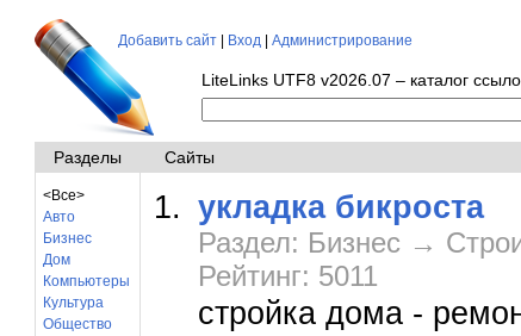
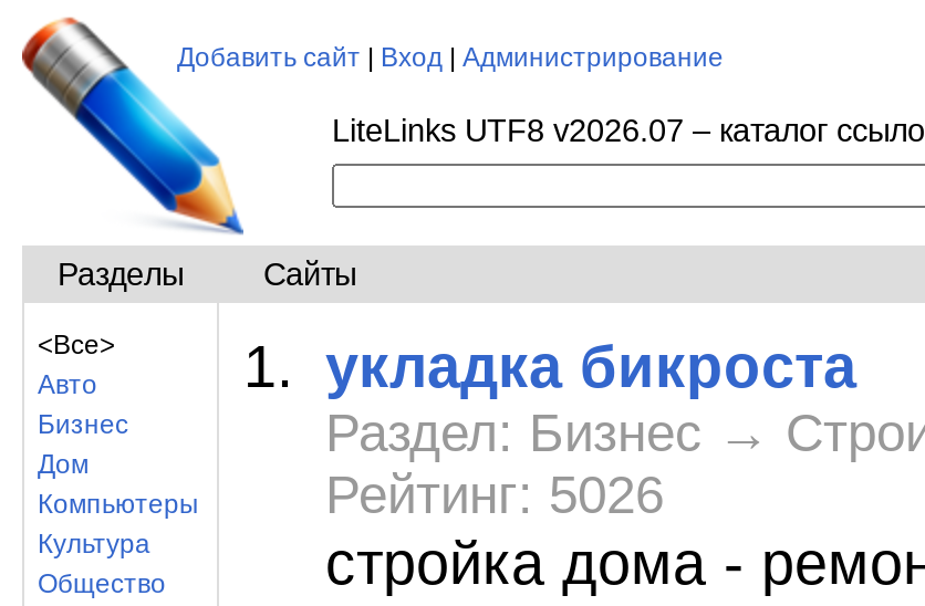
- Рейтинг: 5011
+ Рейтинг: 5026
